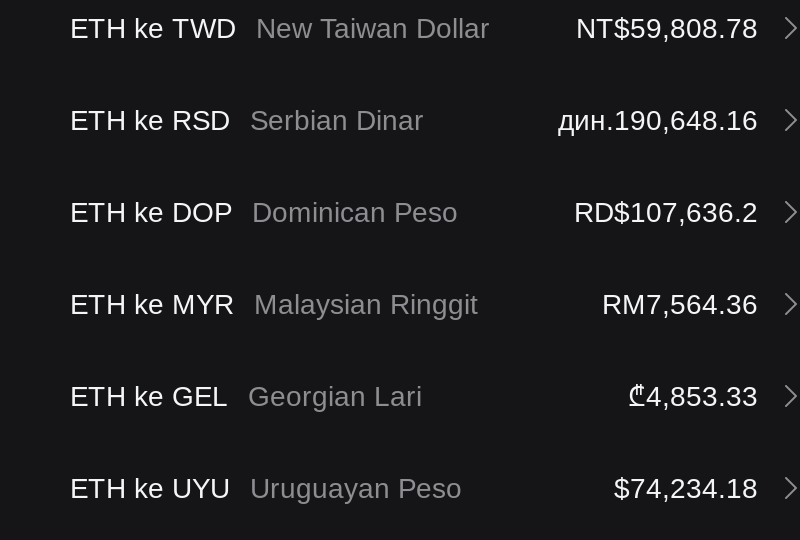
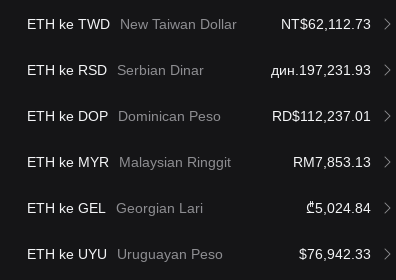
- NT$59,808.78
+ NT$62,112.73

- дин.190,648.16
+ дин.197,231.93

- RD$107,636.2
+ RD$112,237.01

- RM7,564.36
+ RM7,853.13

- ₾4,853.33
+ ₾5,024.84

- $74,234.18
+ $76,942.33
